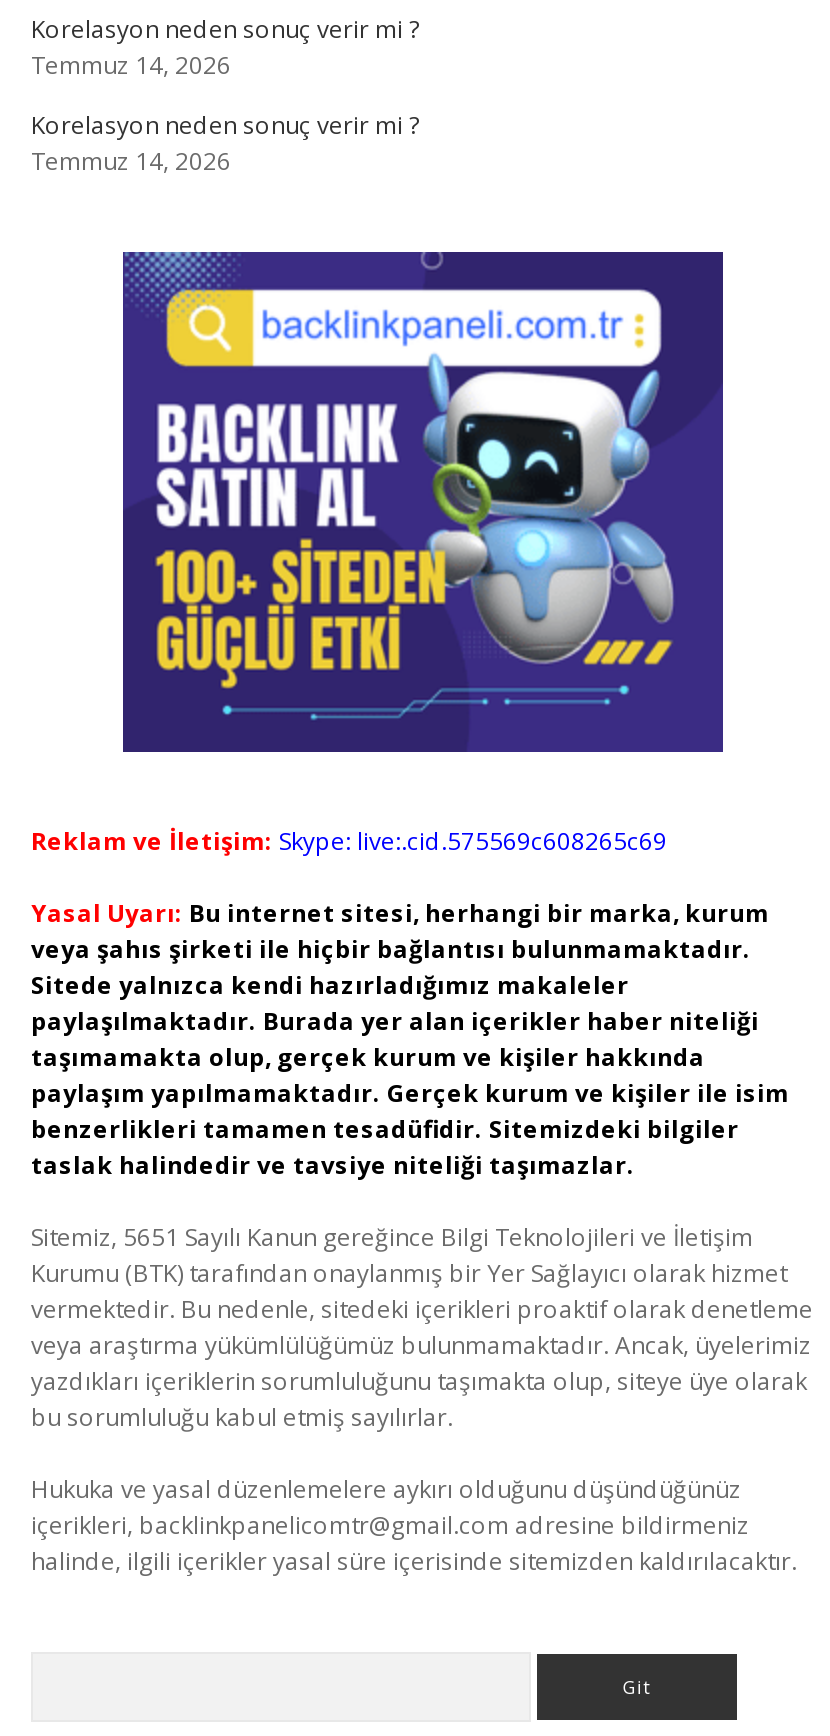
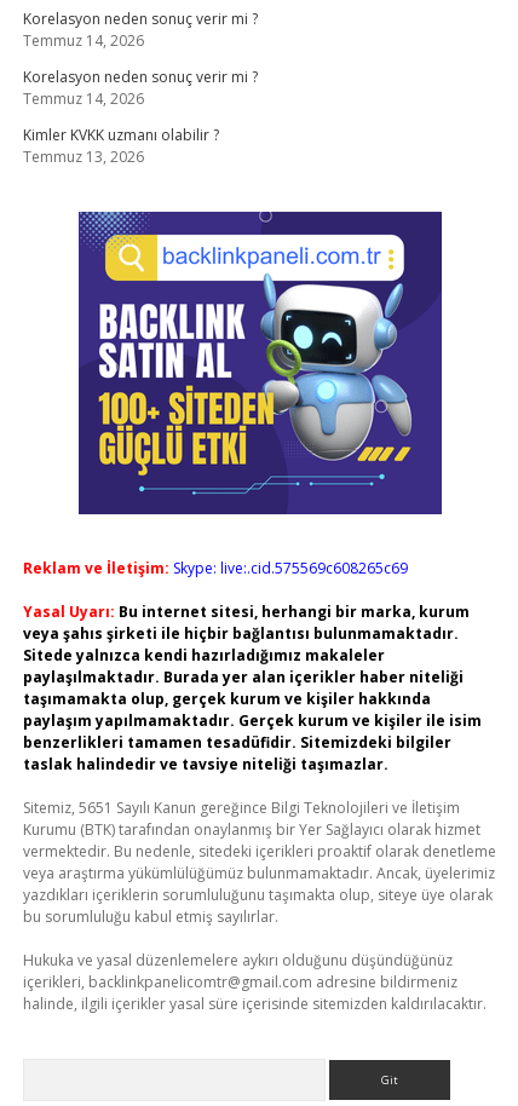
+ Kimler KVKK uzmanı olabilir ?
+ Temmuz 13, 2026
